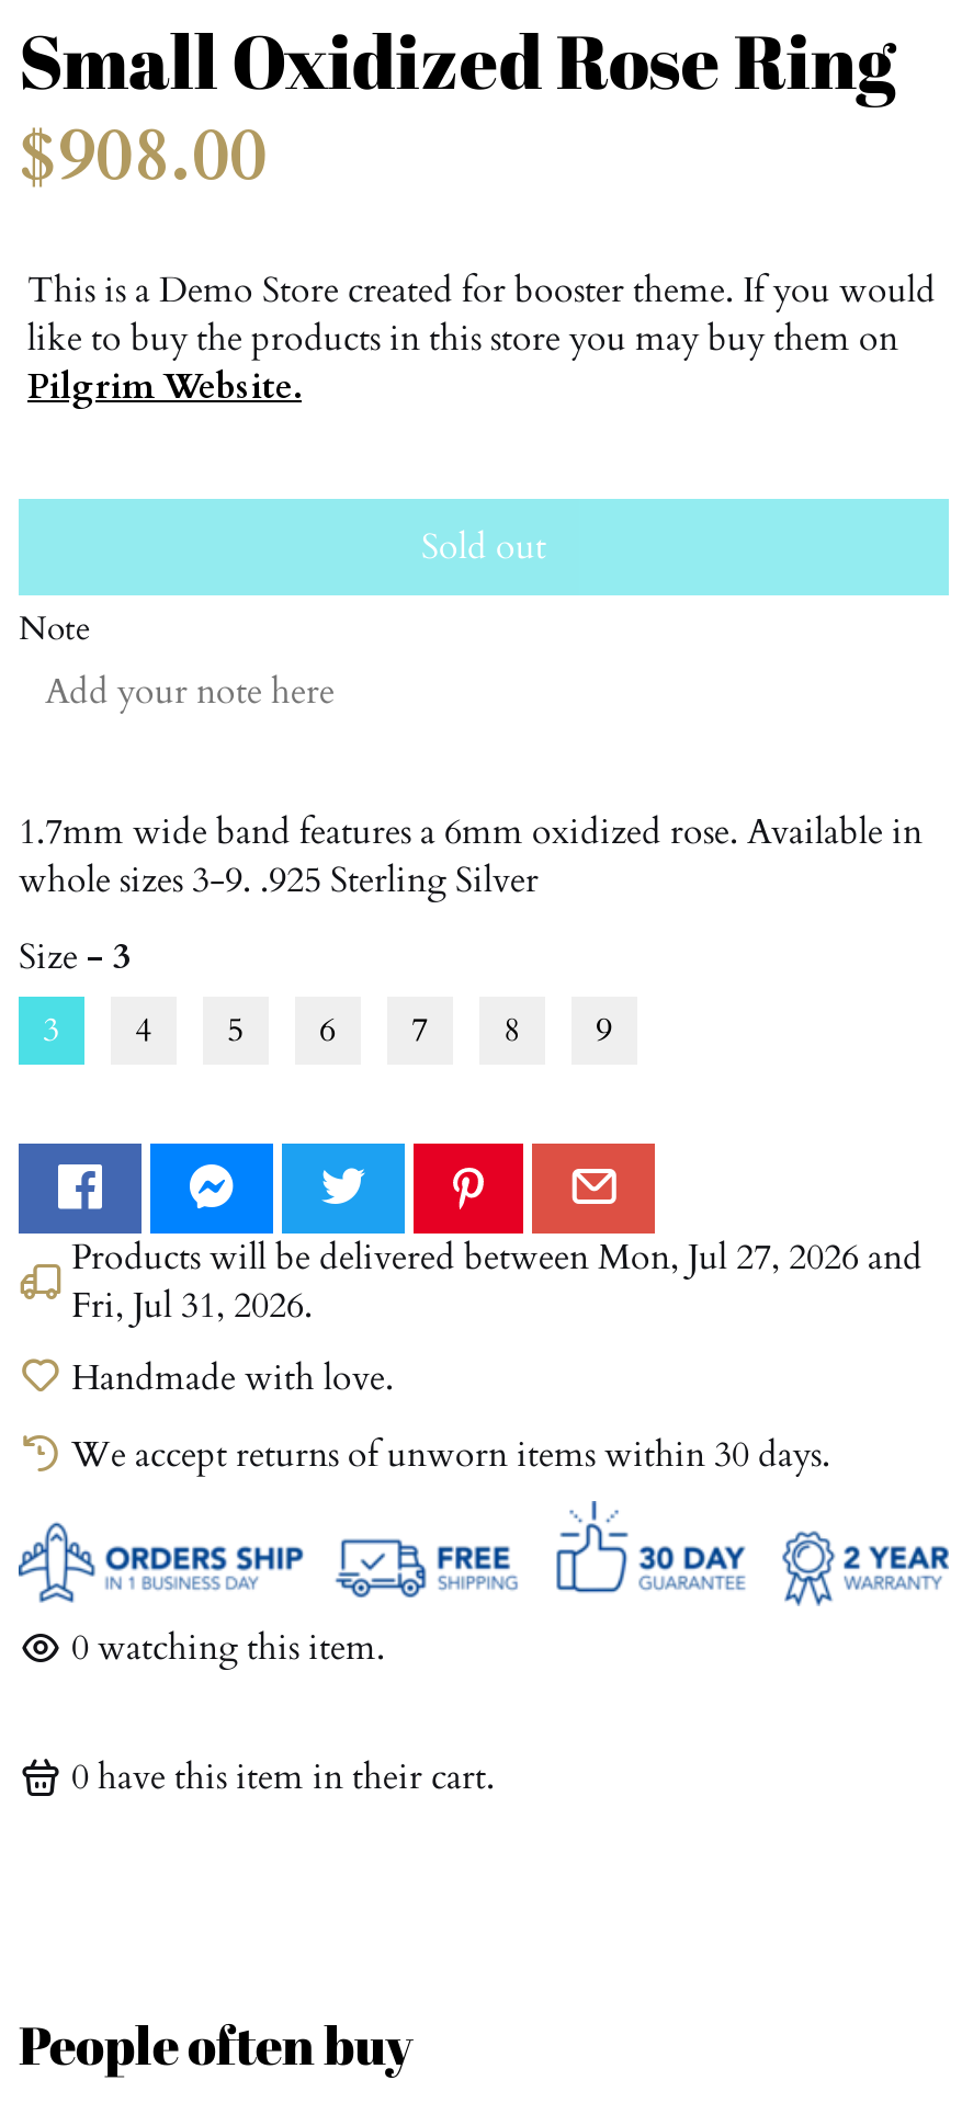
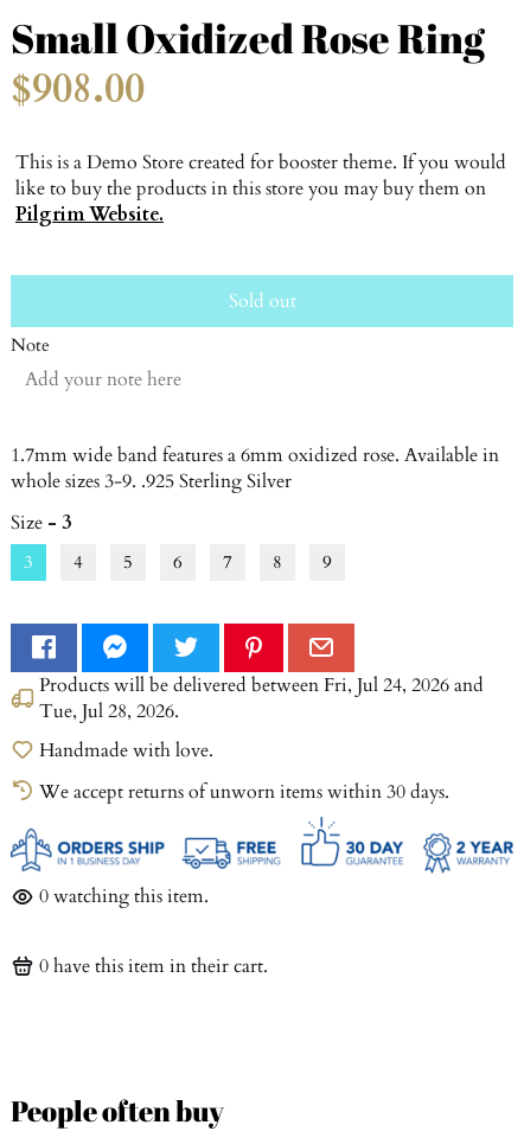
- Products will be delivered betweenMon, Jul 27, 2026 and
+ Products will be delivered betweenFri, Jul 24, 2026 and

- Fri, Jul 31, 2026.
+ Tue, Jul 28, 2026.
